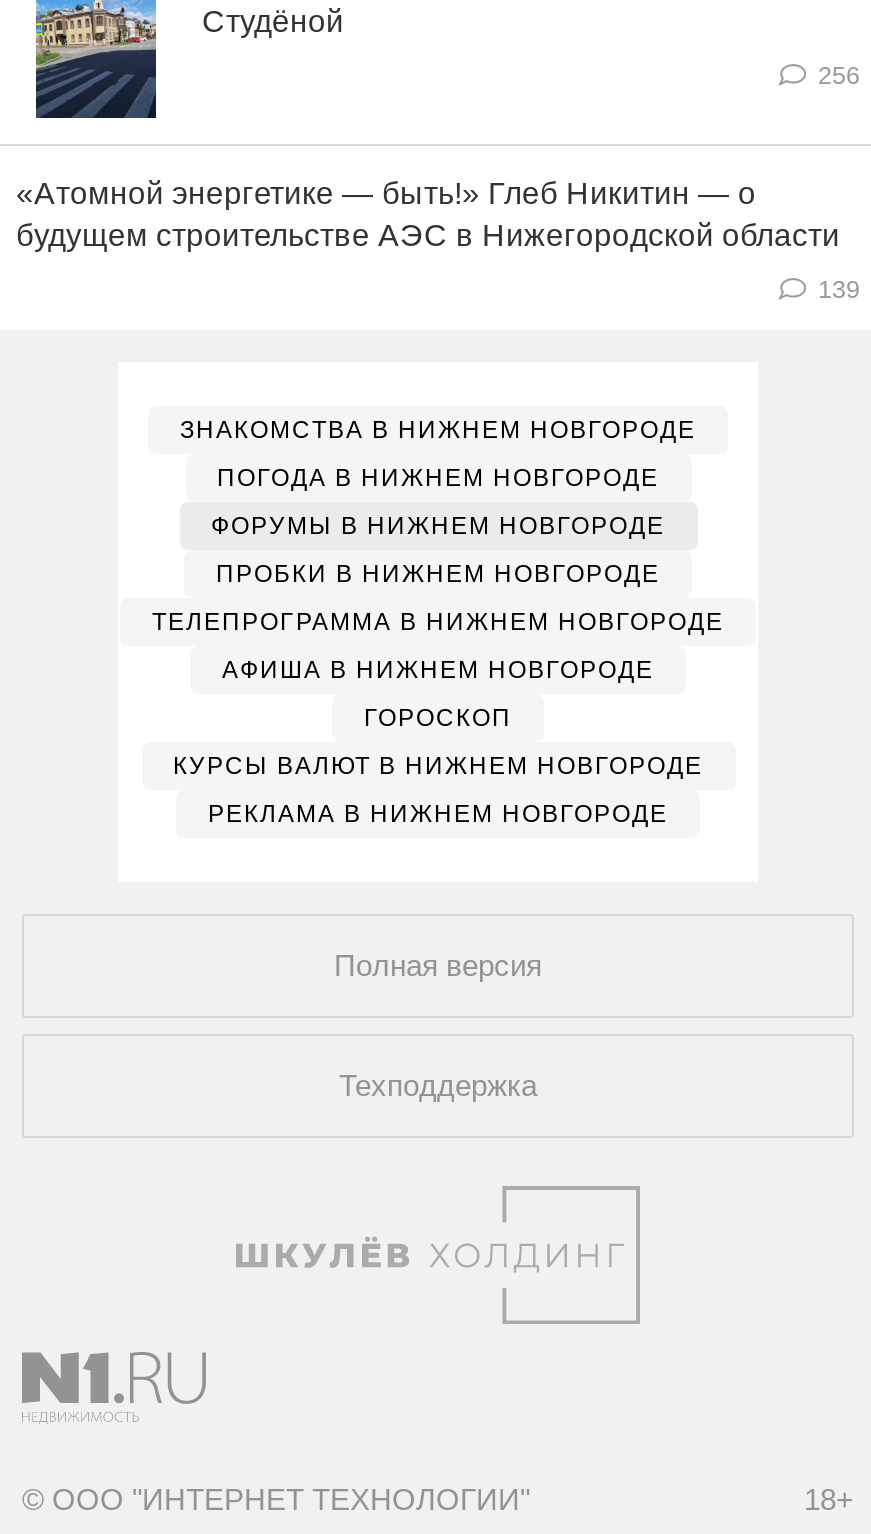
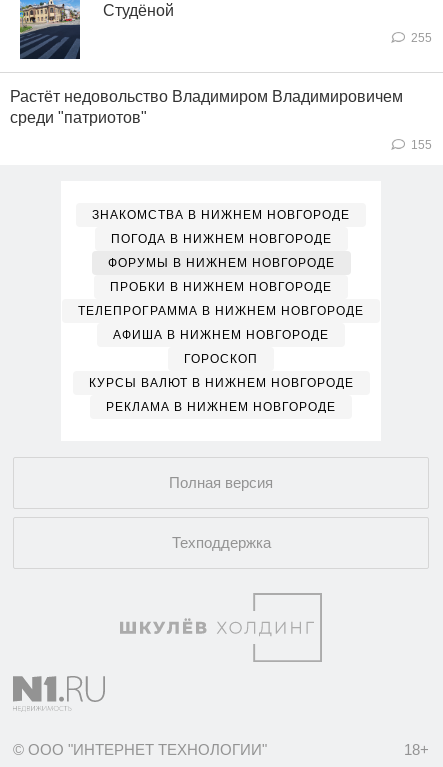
- 256
+ 255

- «Атомной энергетике — быть!» Глеб Никитин — о
- будущем строительстве АЭС в Нижегородской области
+ Растёт недовольство Владимиром Владимировичем
+ среди "патриотов"

- 139
+ 155
